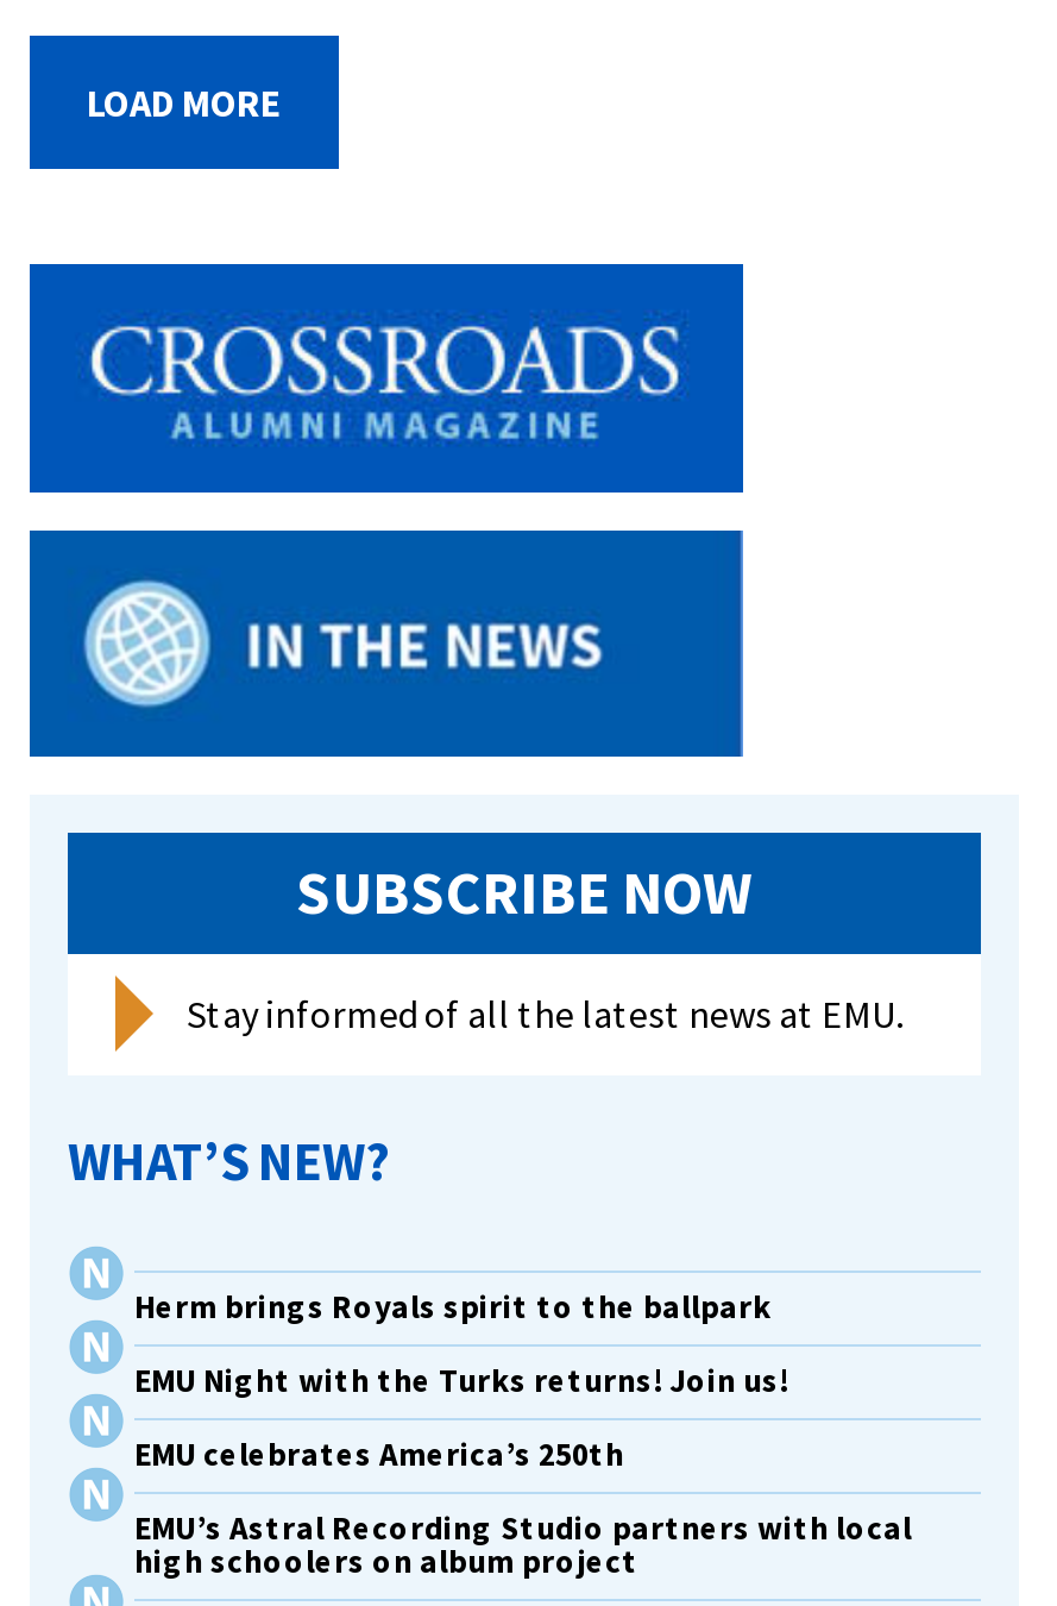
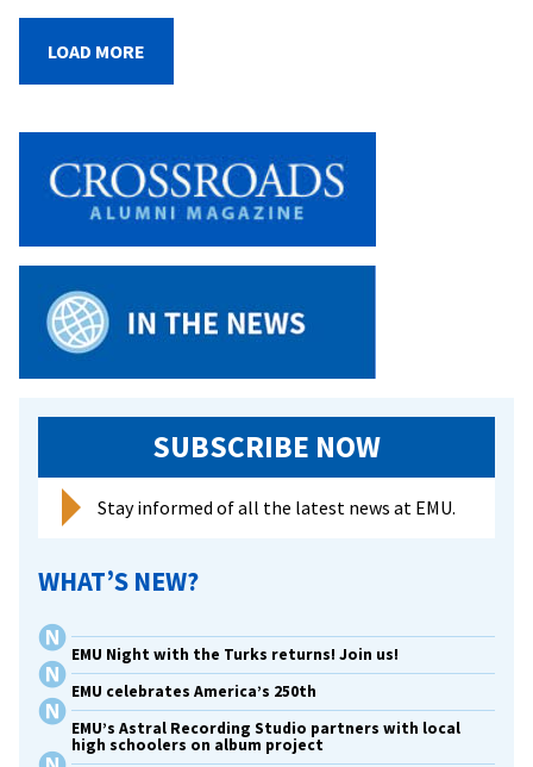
- Herm brings Royals spirit to the ballpark
